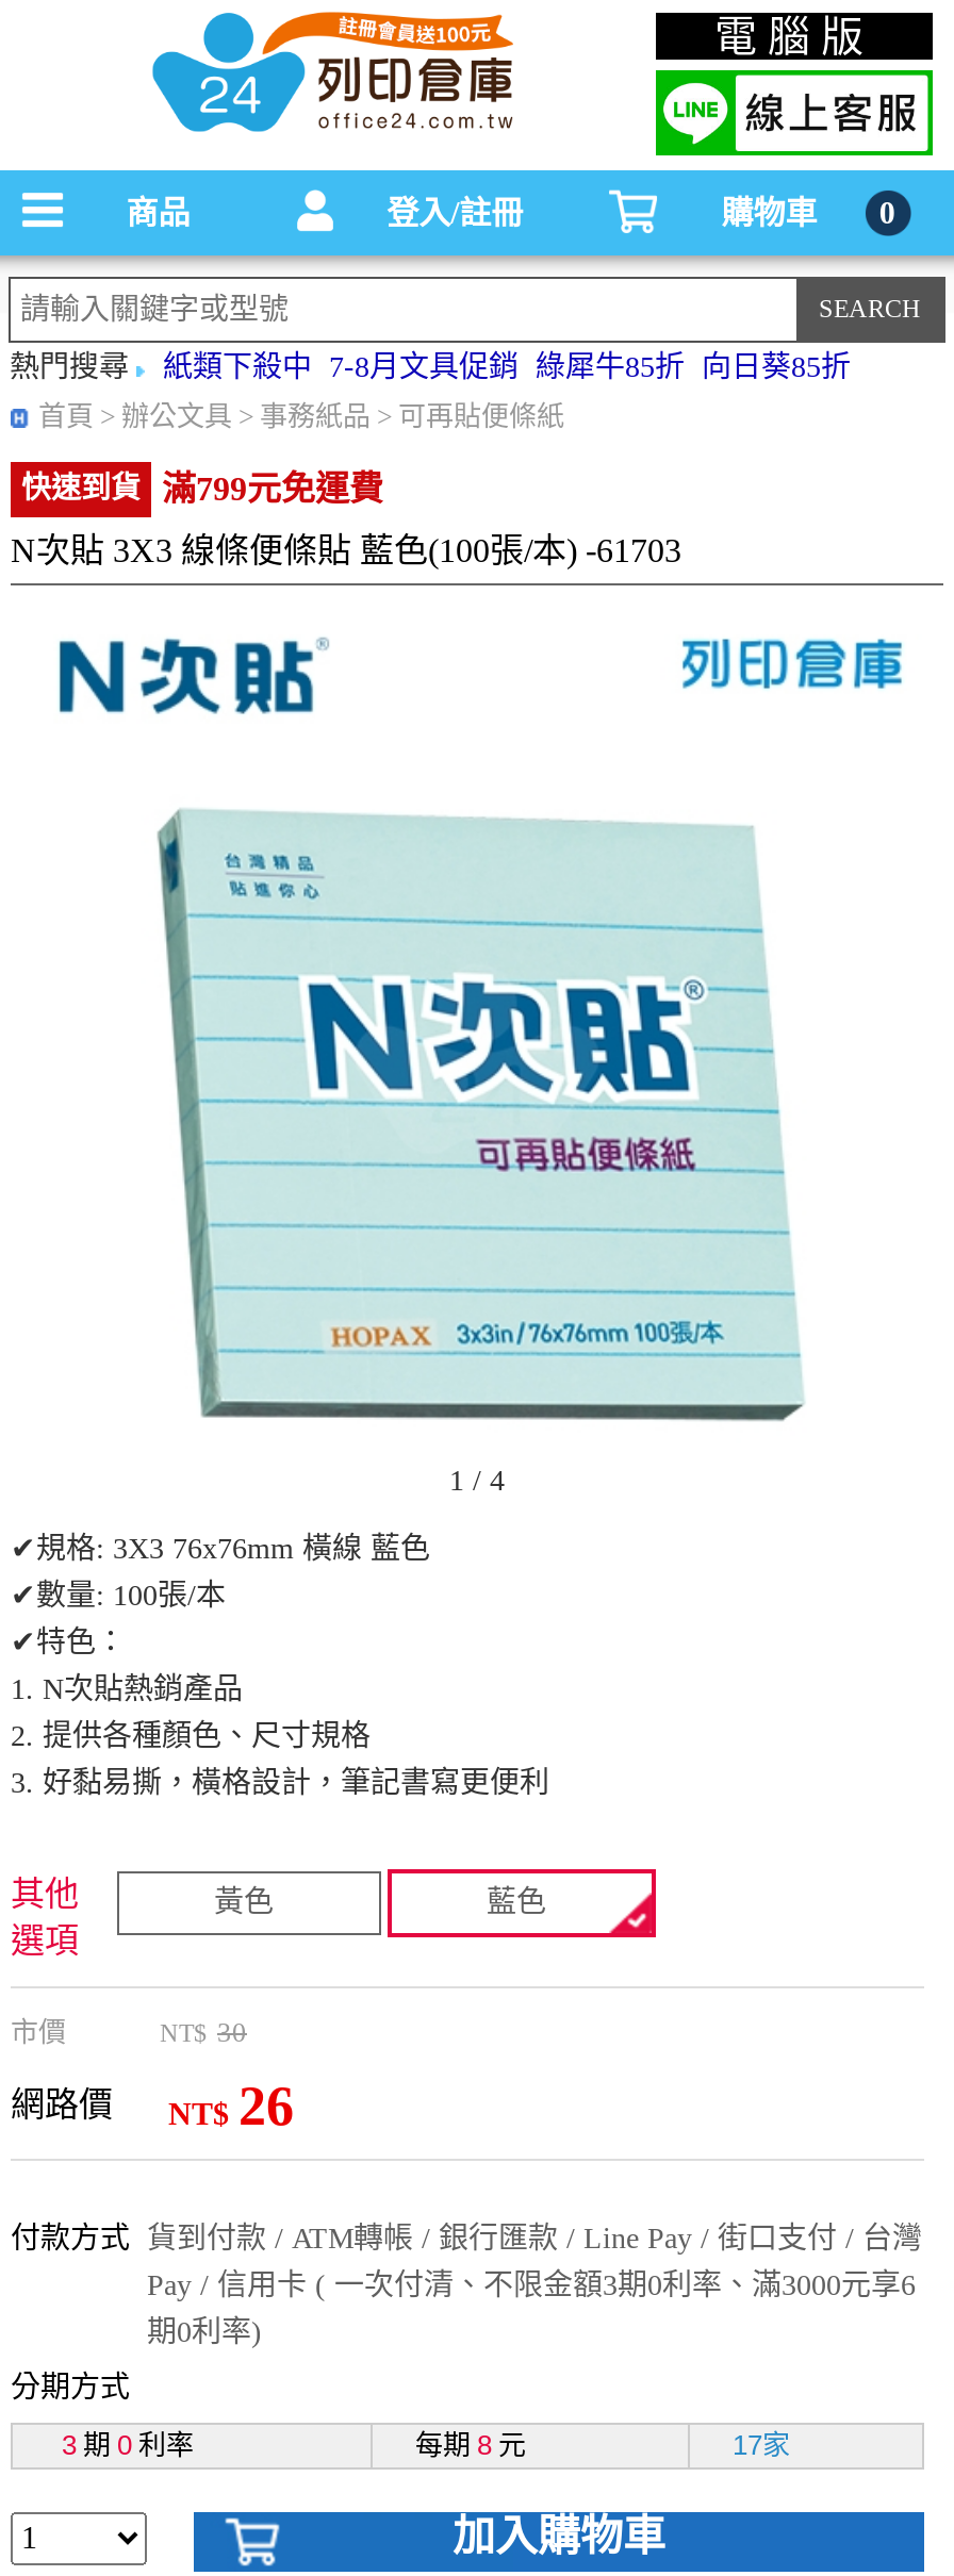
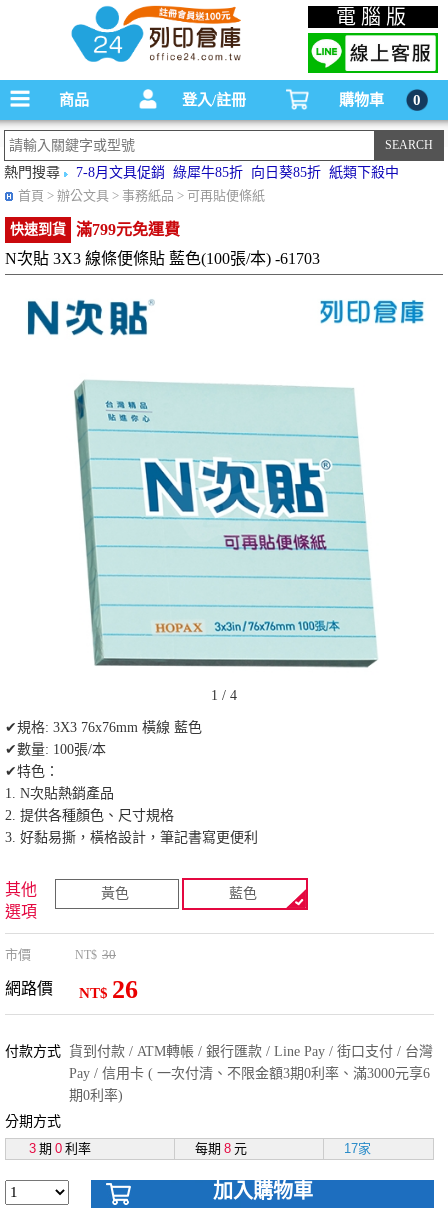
- 紙類下殺中 7-8月文具促銷 綠犀牛85折 向日葵85折
+ 7-8月文具促銷 綠犀牛85折 向日葵85折 紙類下殺中
